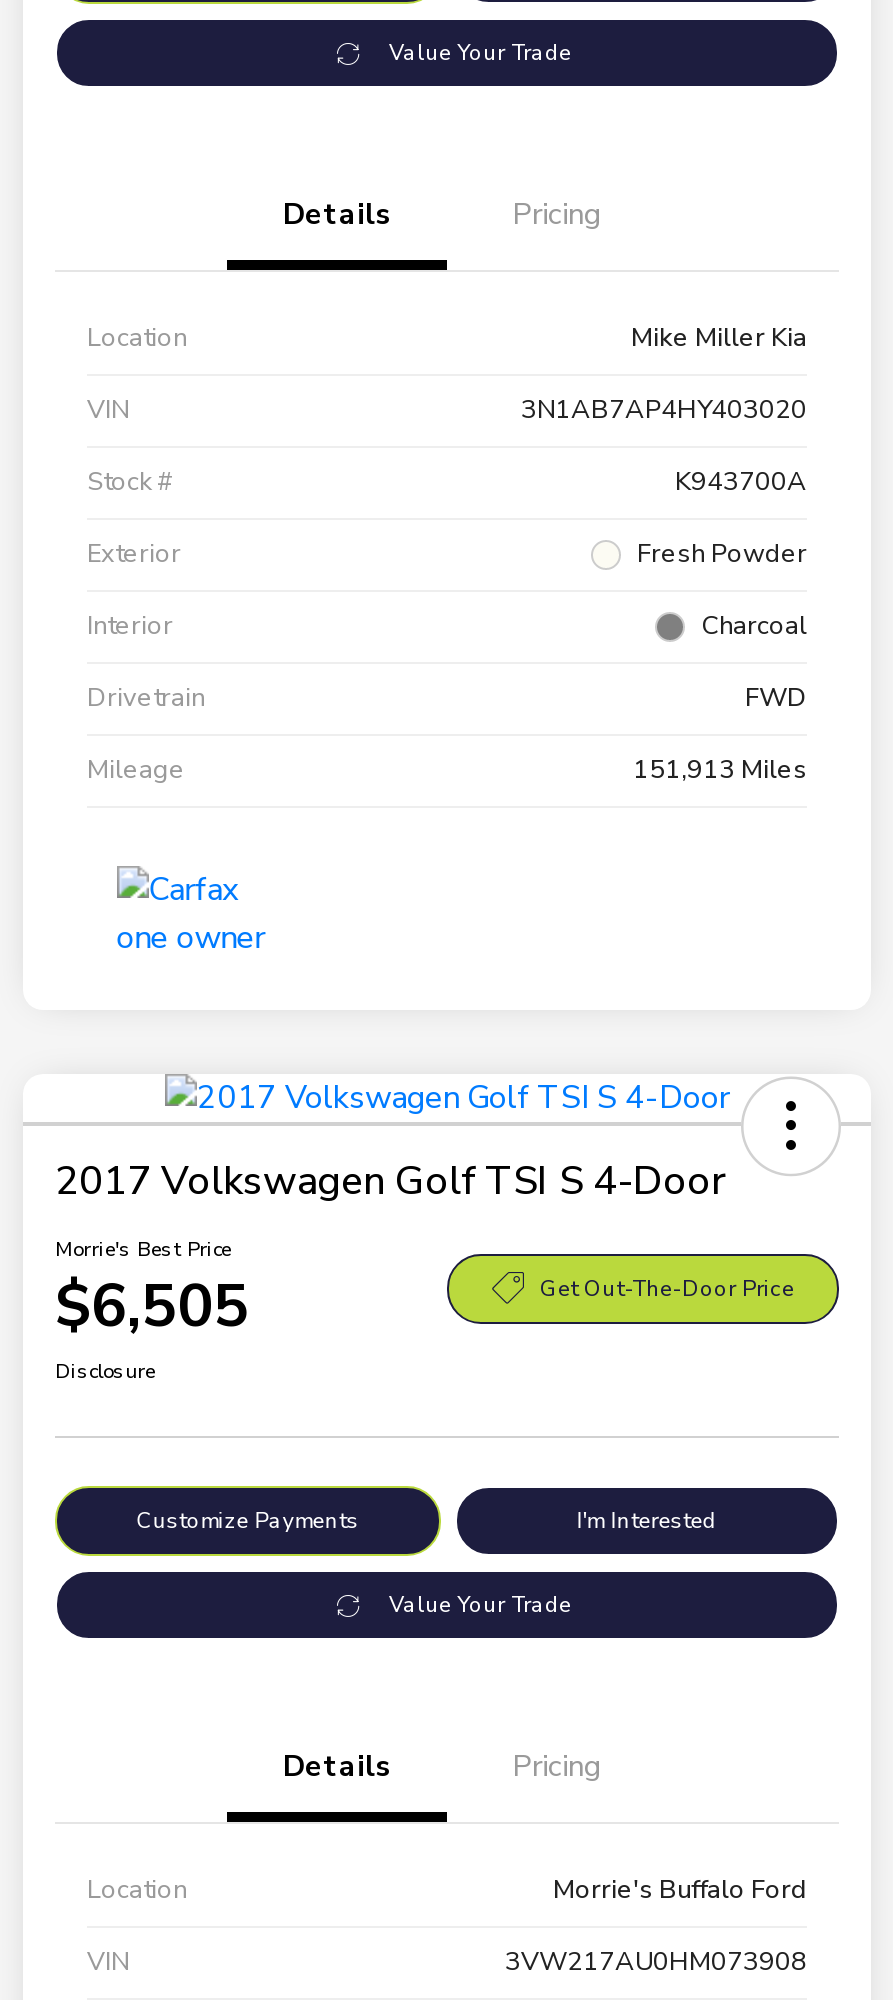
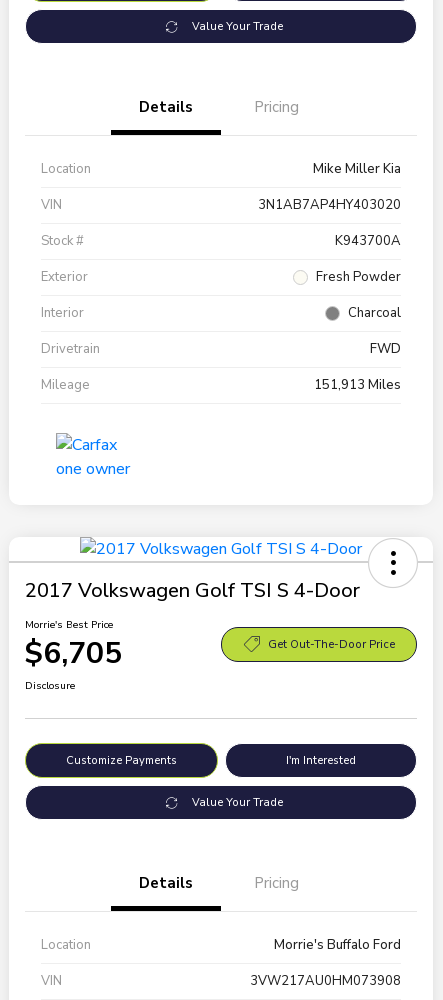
- $6,505
+ $6,705
